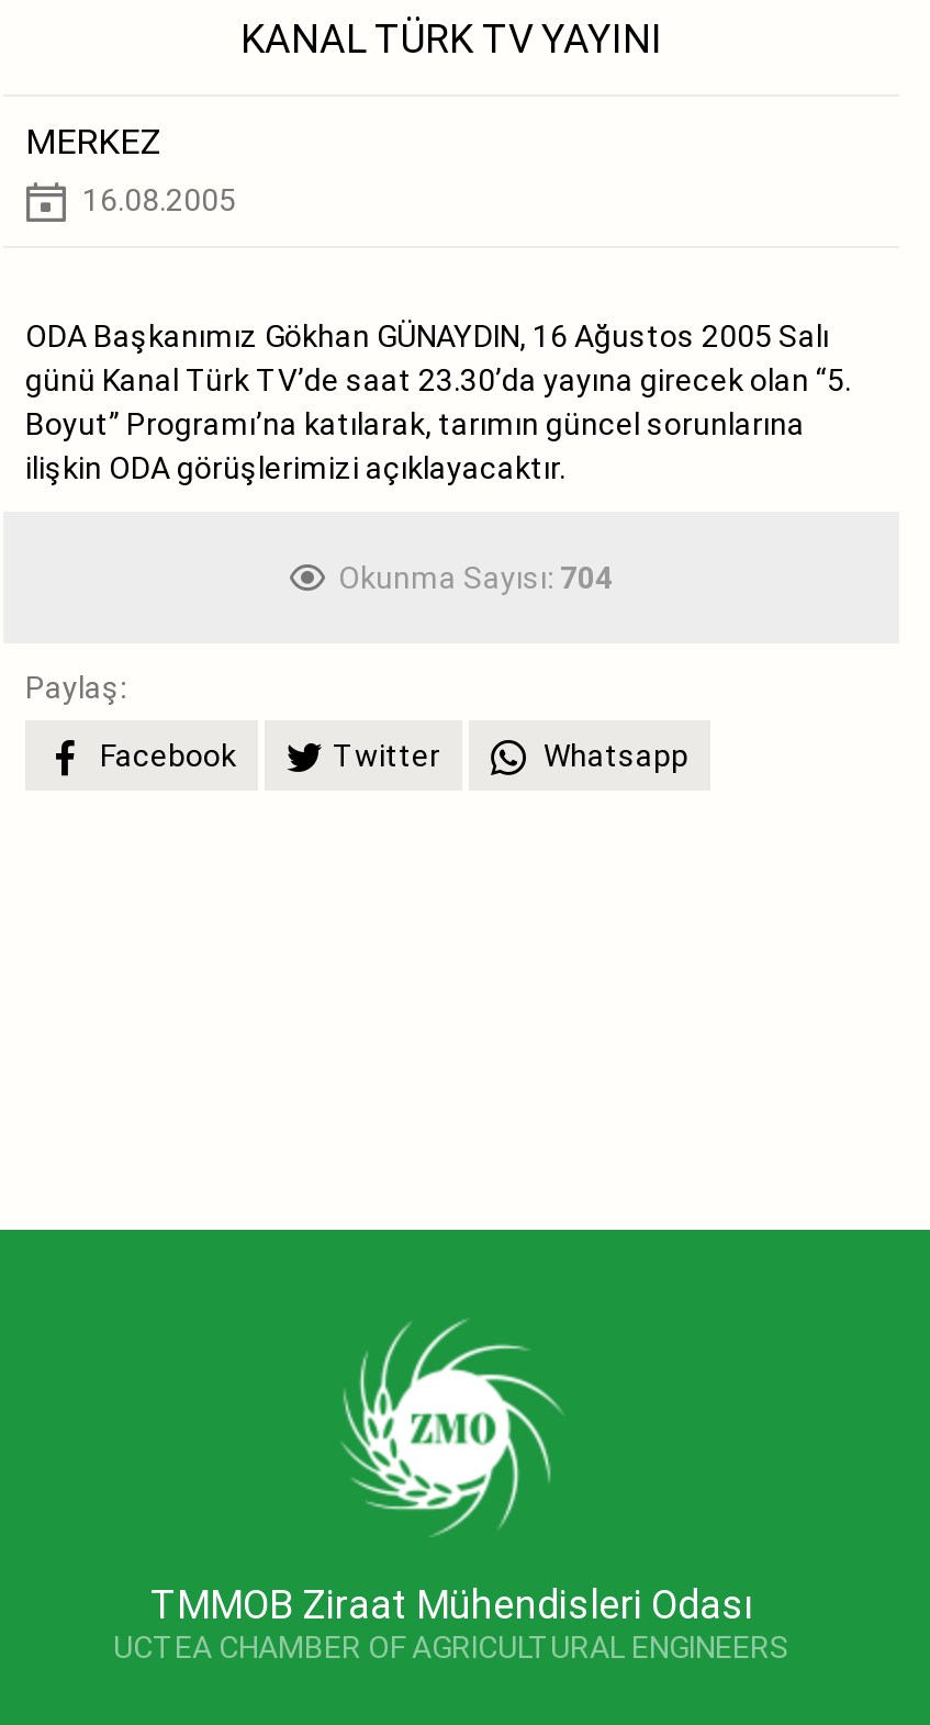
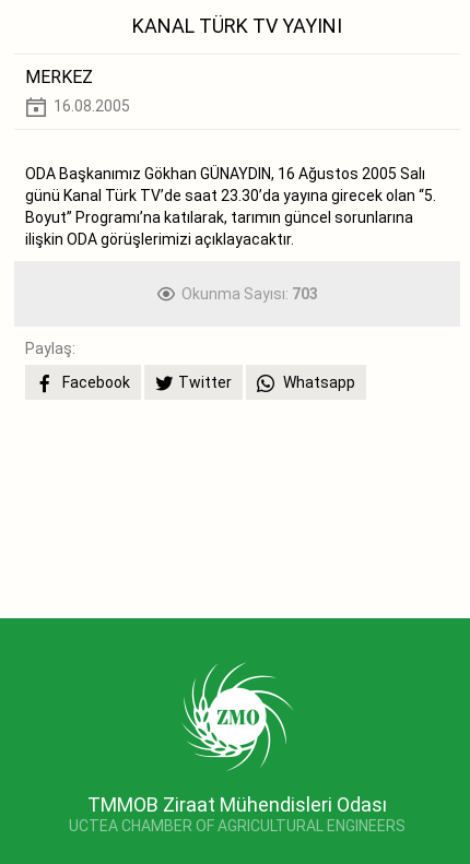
- Okunma Sayısı: 704
+ Okunma Sayısı: 703
